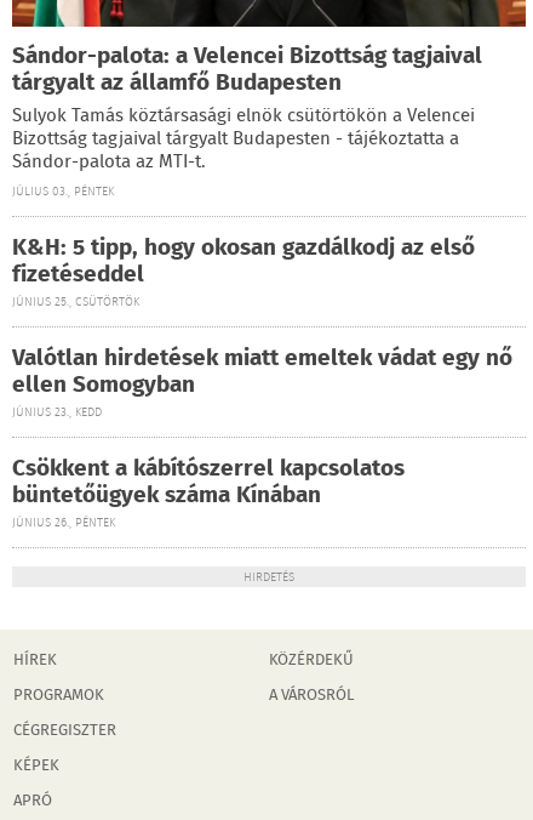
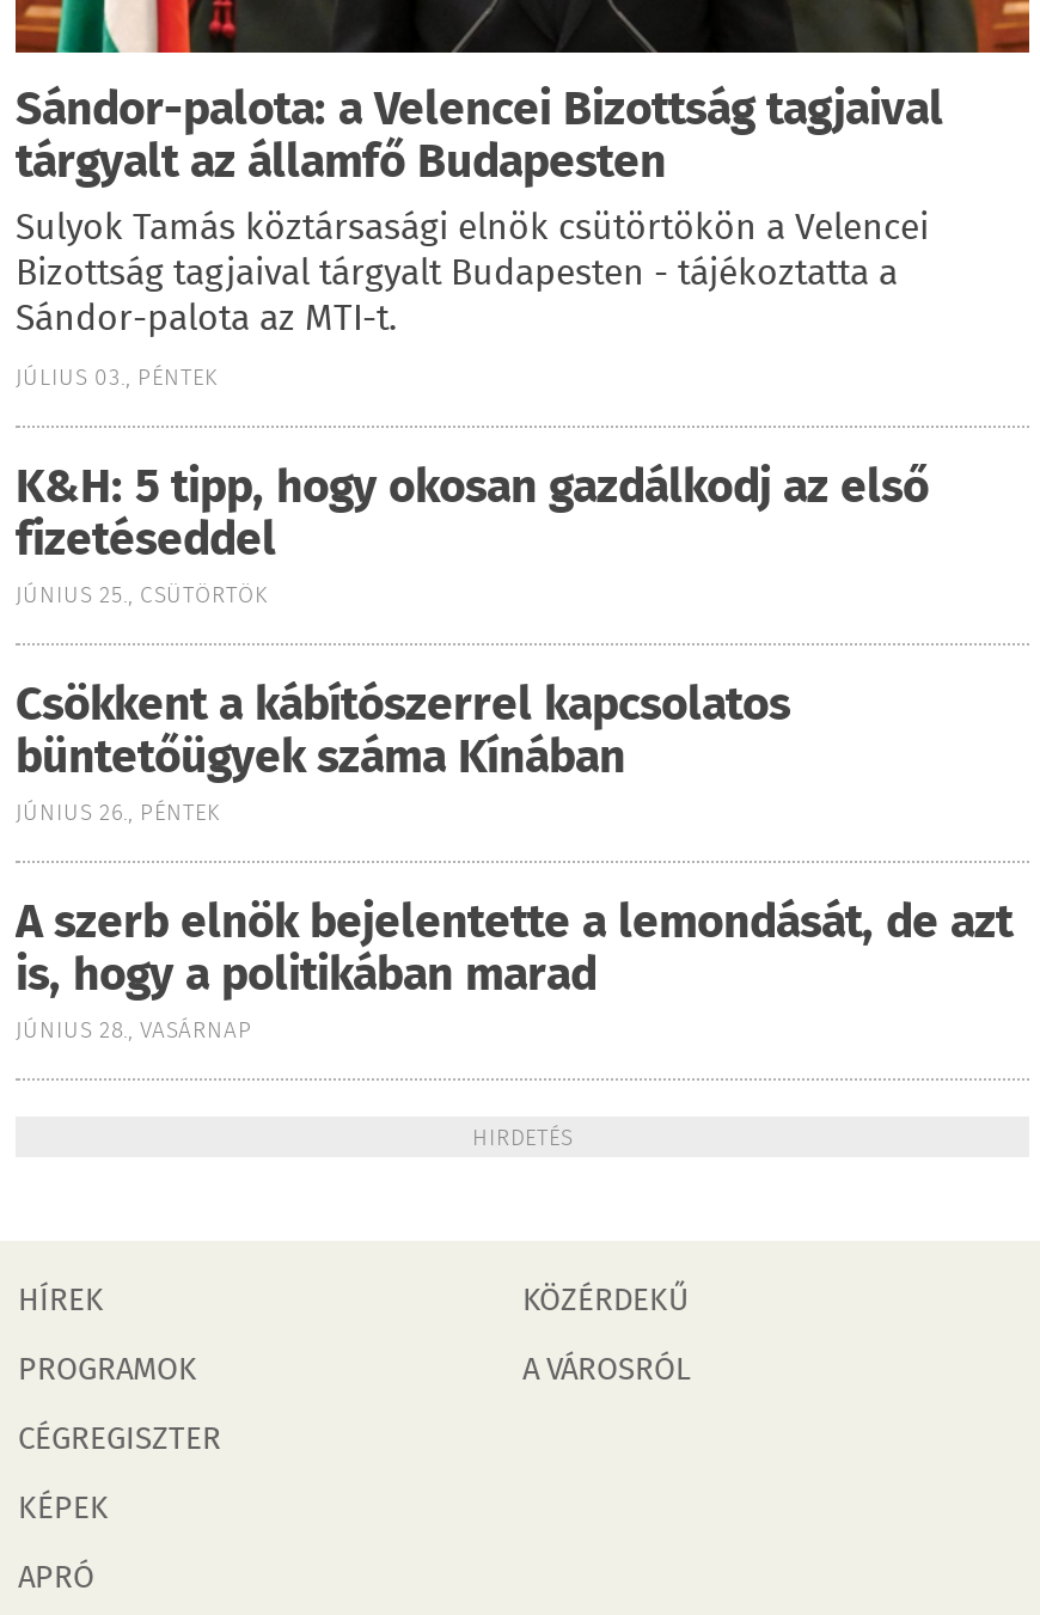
- Valótlan hirdetések miatt emeltek vádat egy nő
- ellen Somogyban
- JÚNIUS 23., KEDD

moved up: Csökkent a kábítószerrel kapcsolatos | büntetőügyek száma Kínában | JÚNIUS 26., PÉNTEK

+ A szerb elnök bejelentette a lemondását, de azt
+ is, hogy a politikában marad
+ JÚNIUS 28., VASÁRNAP
